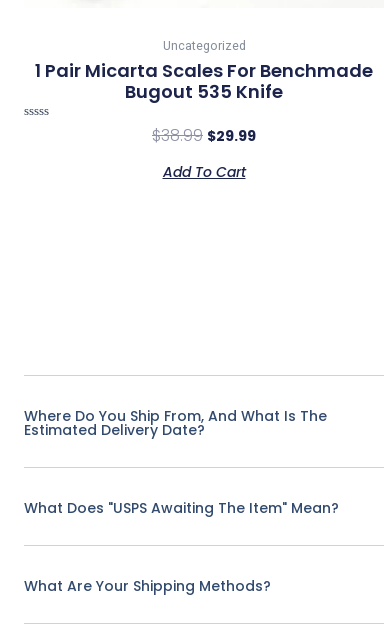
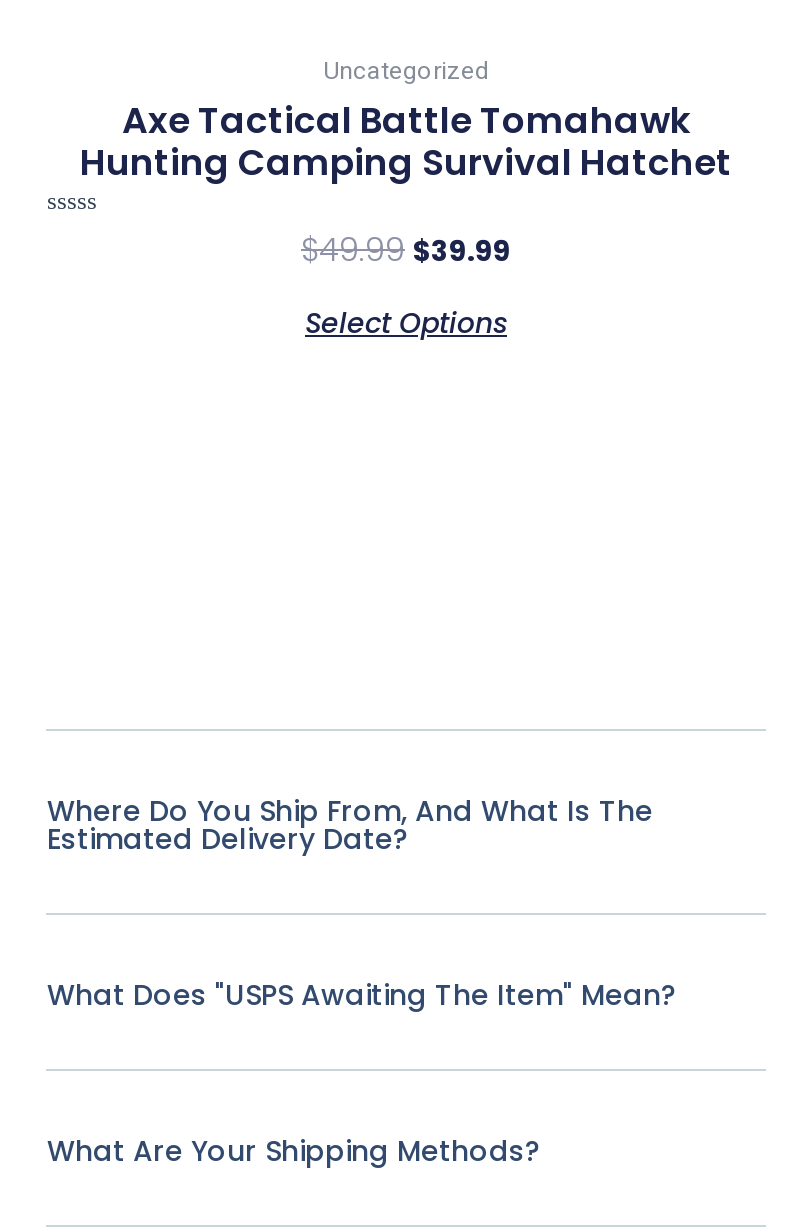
- 1 Pair Micarta Scales For Benchmade
- Bugout 535 Knife
+ Axe Tactical Battle Tomahawk
+ Hunting Camping Survival Hatchet

- $38.99 $29.99
+ $49.99 $39.99

- Add To Cart
+ Select Options
